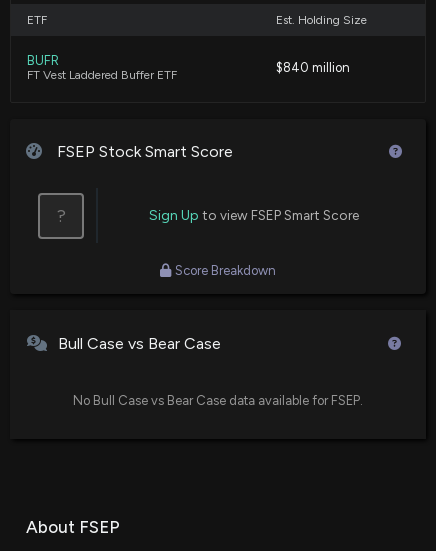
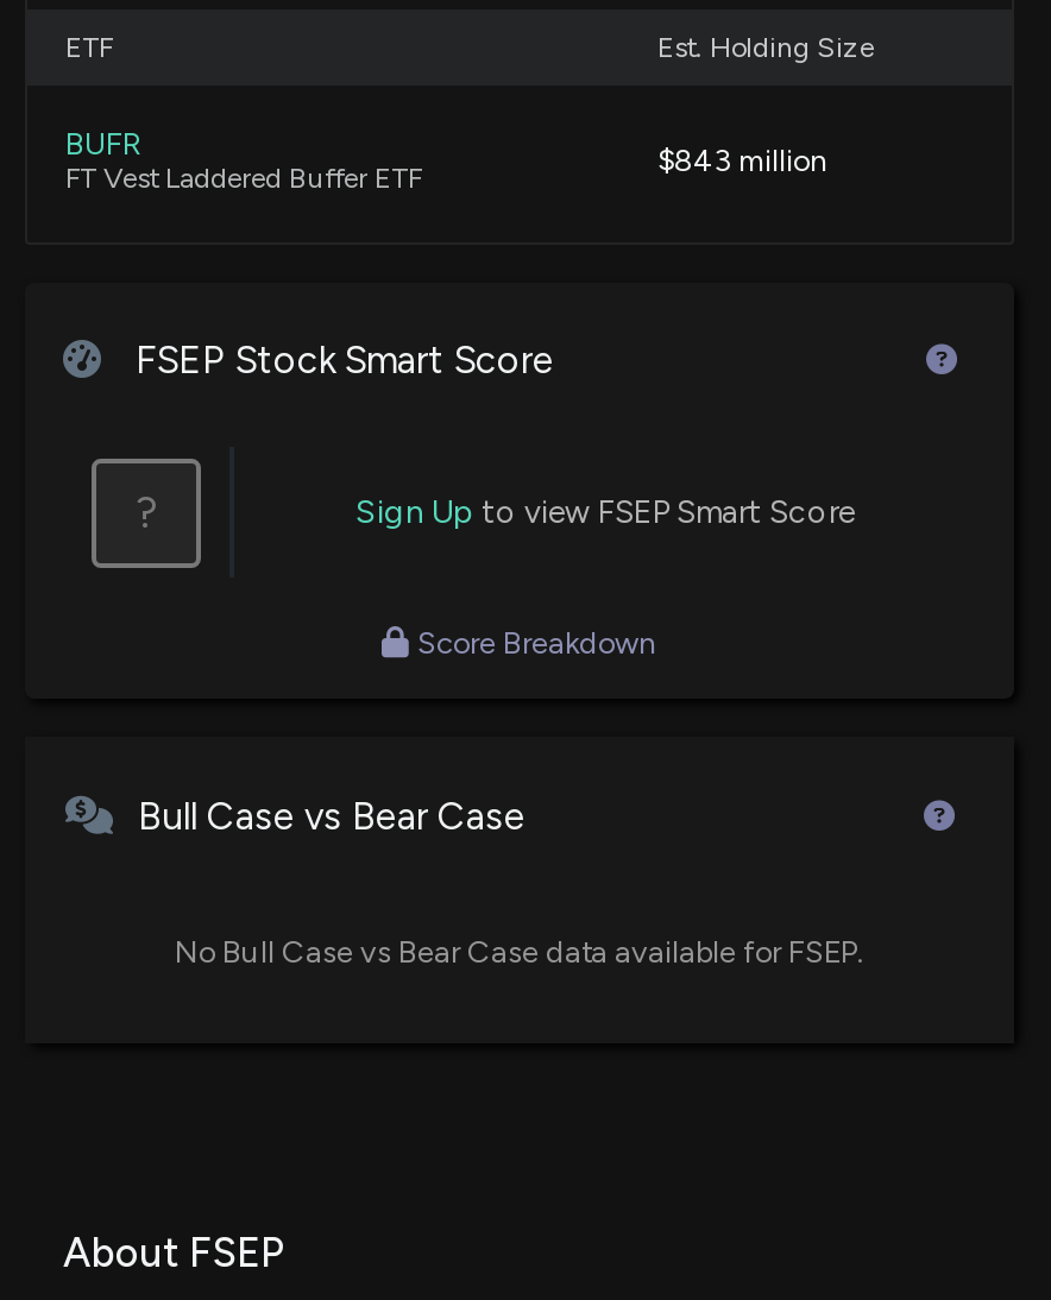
- $840 million
+ $843 million
